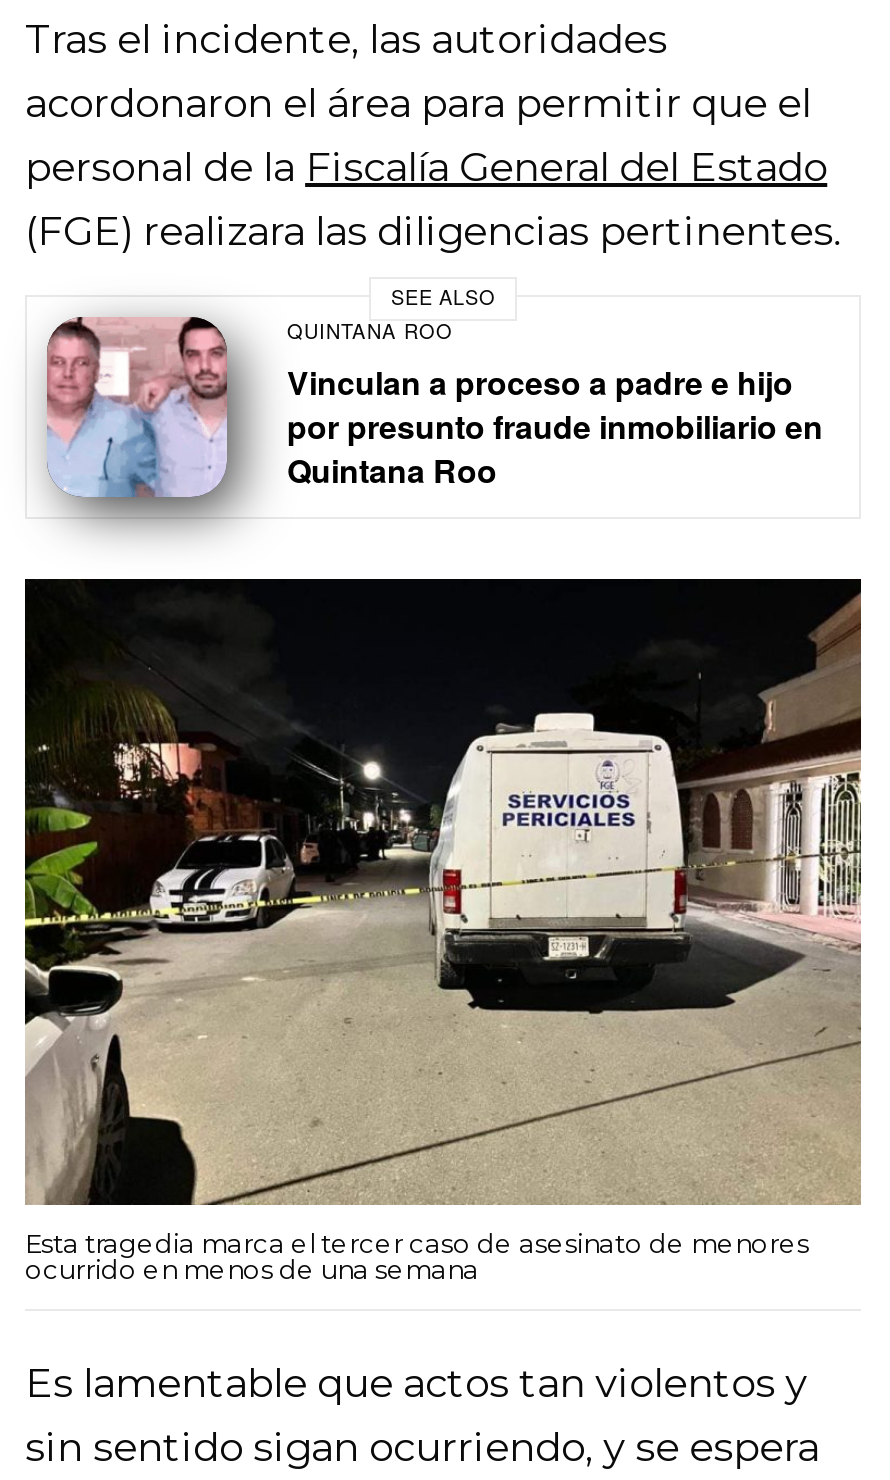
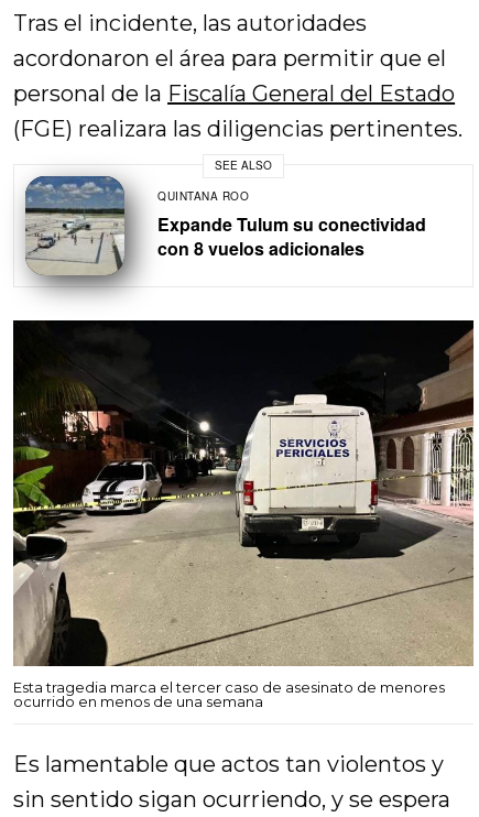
- [image]
- Vinculan a proceso a padre e hijo
- por presunto fraude inmobiliario en
- Quintana Roo
+ [image]
+ Expande Tulum su conectividad
+ con 8 vuelos adicionales
